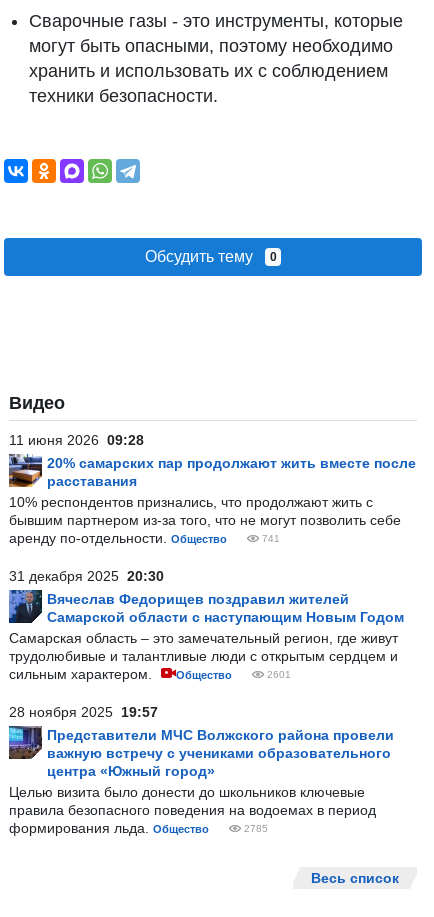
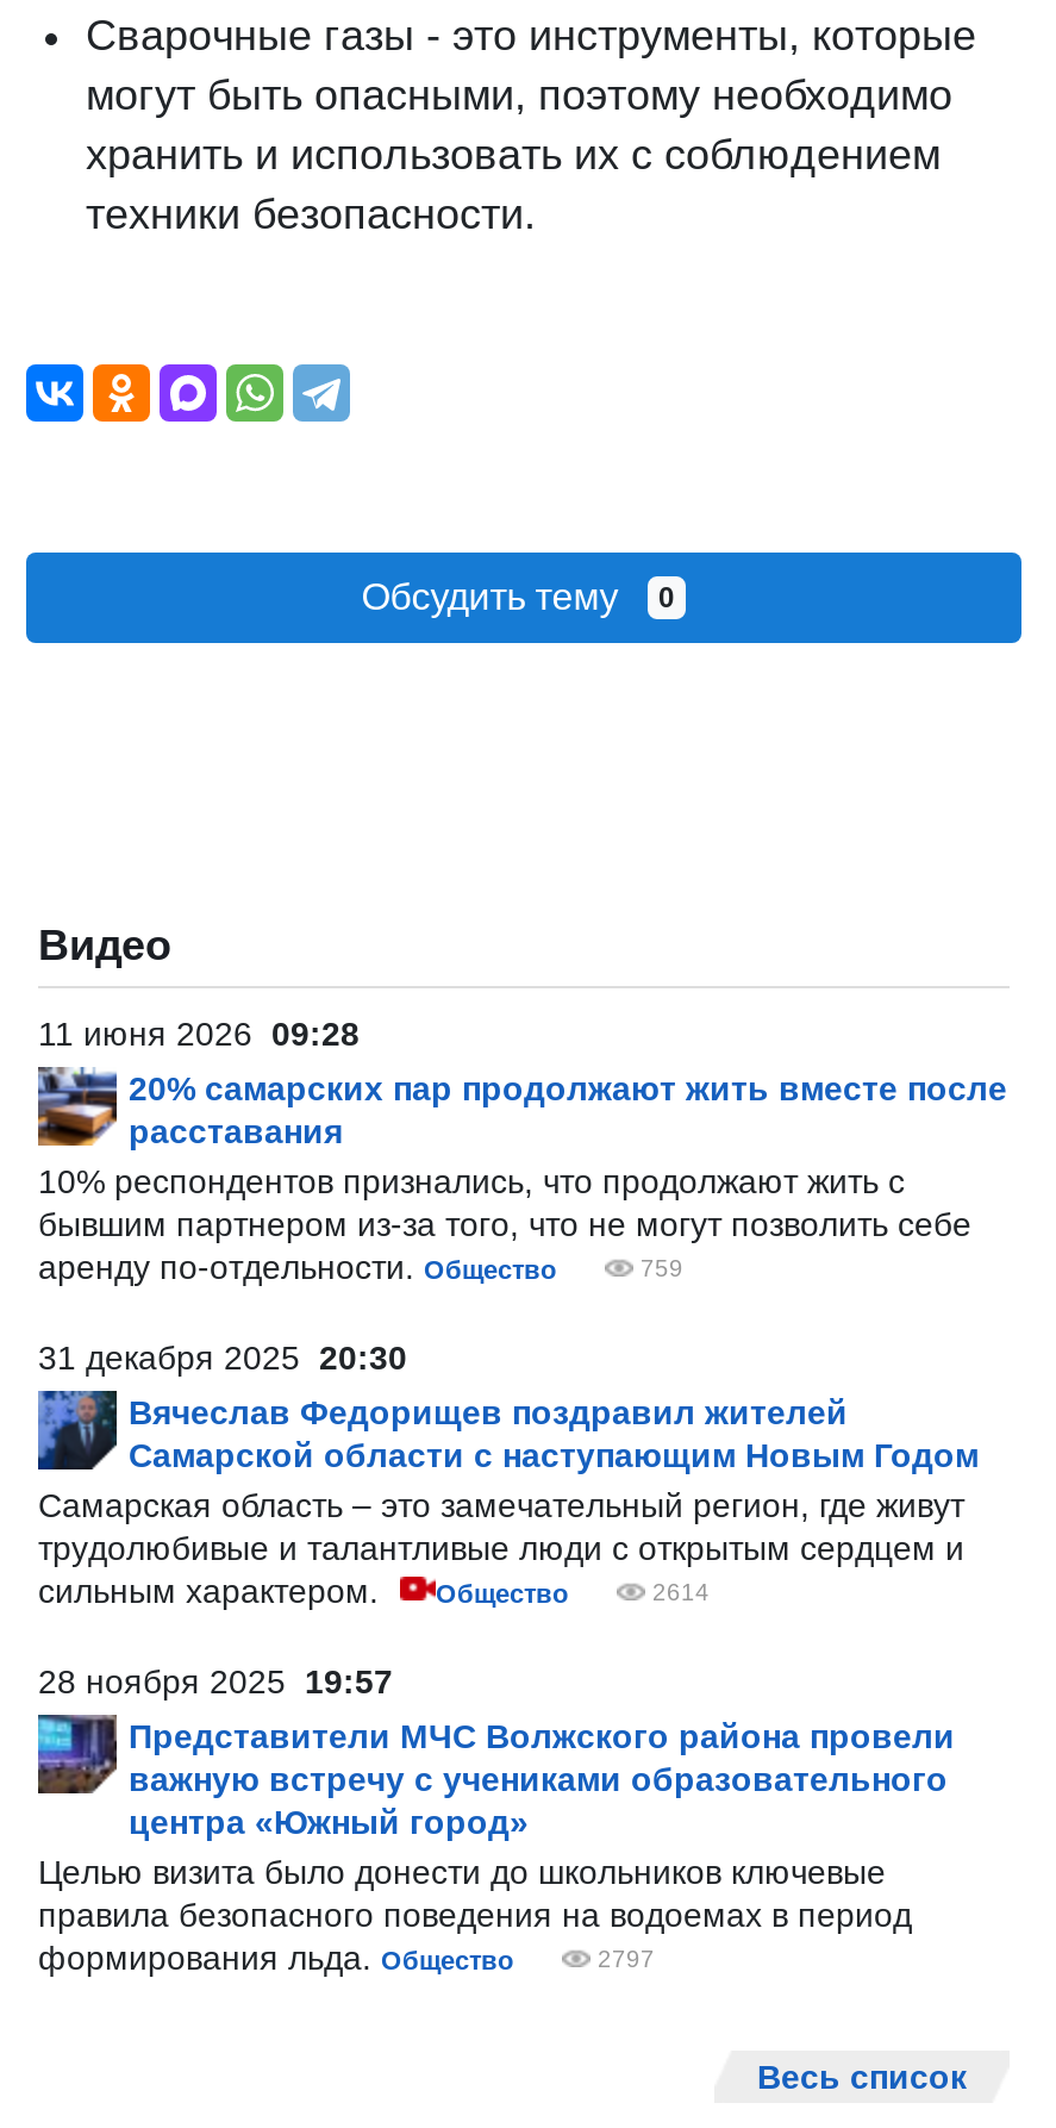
- 741
+ 759

- 2601
+ 2614

- 2785
+ 2797
